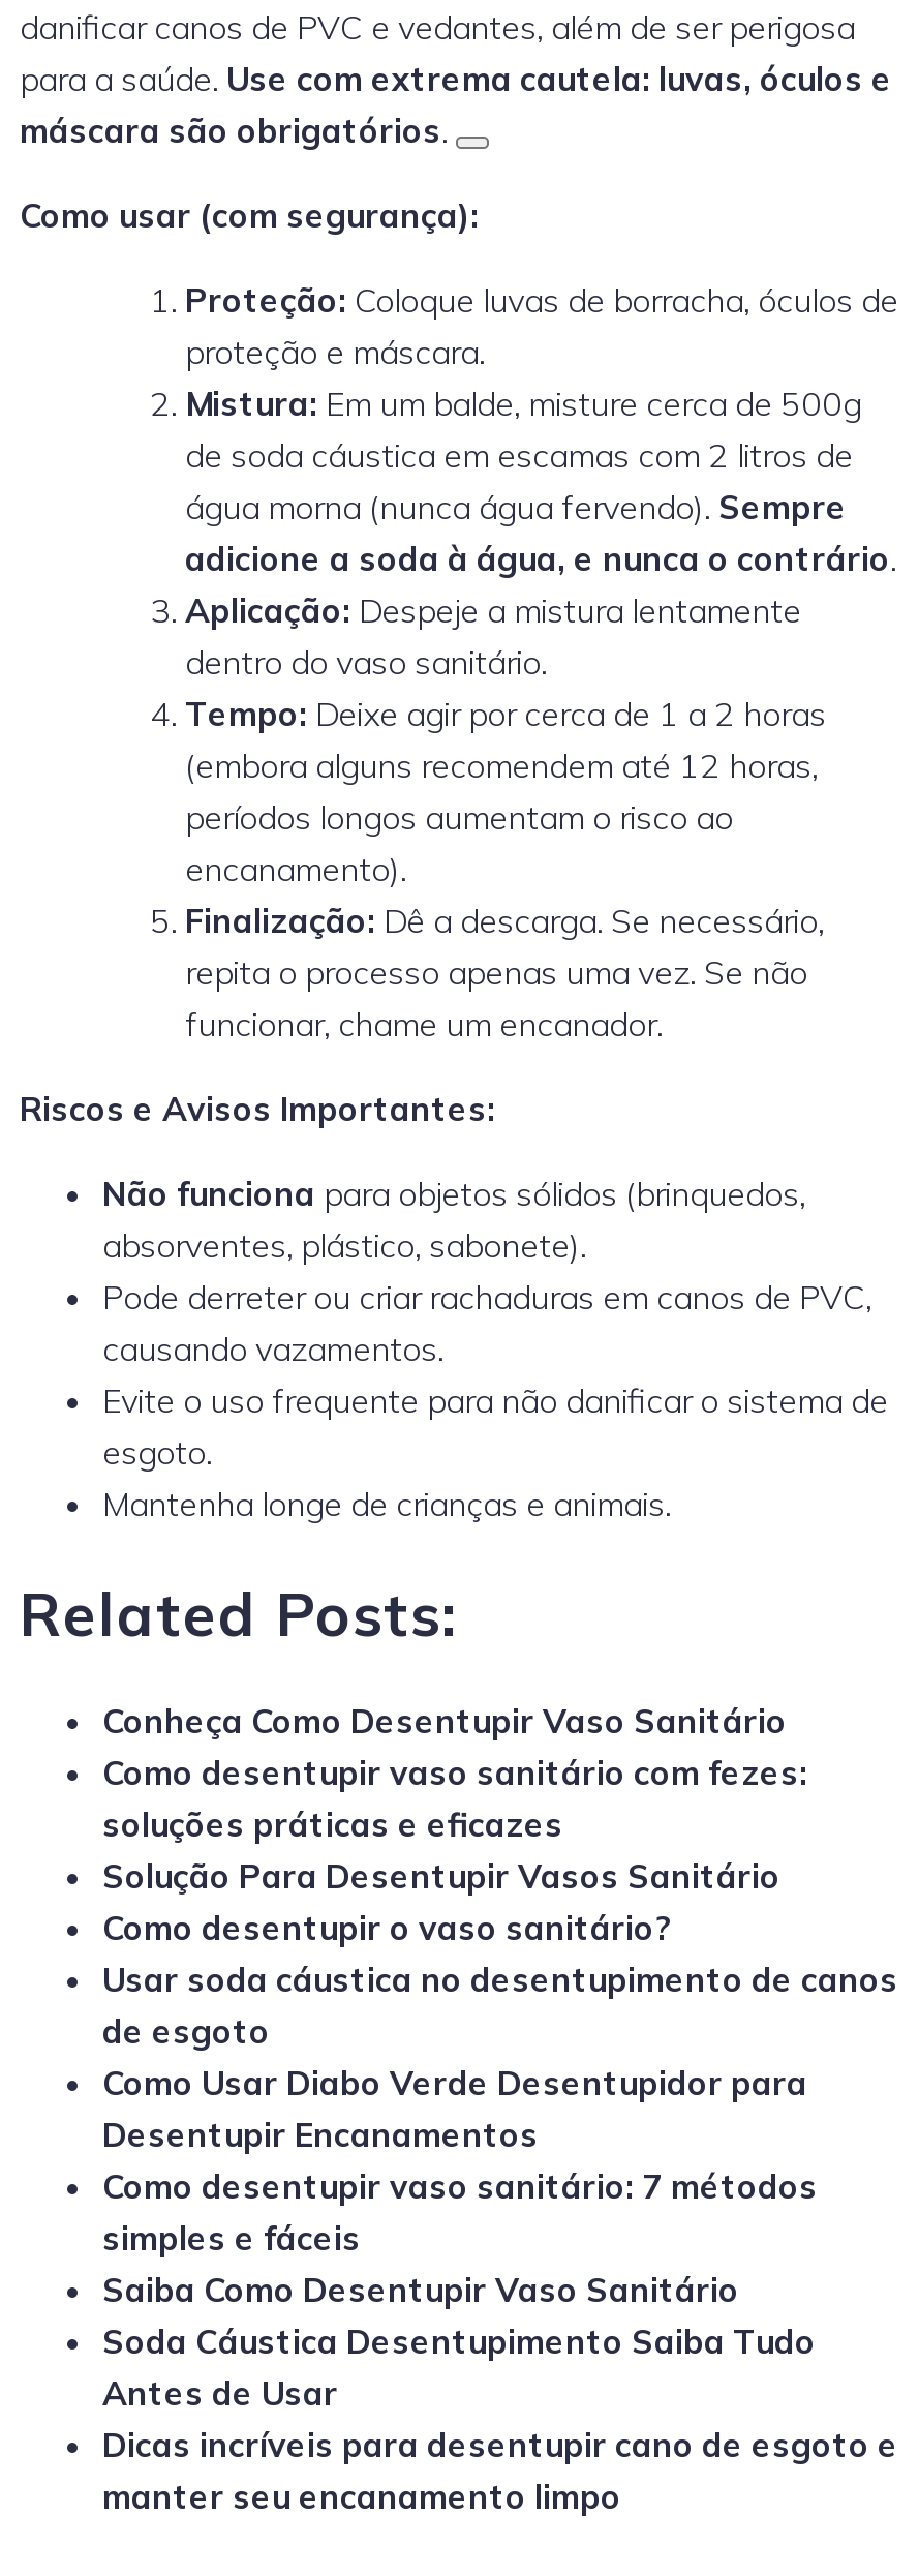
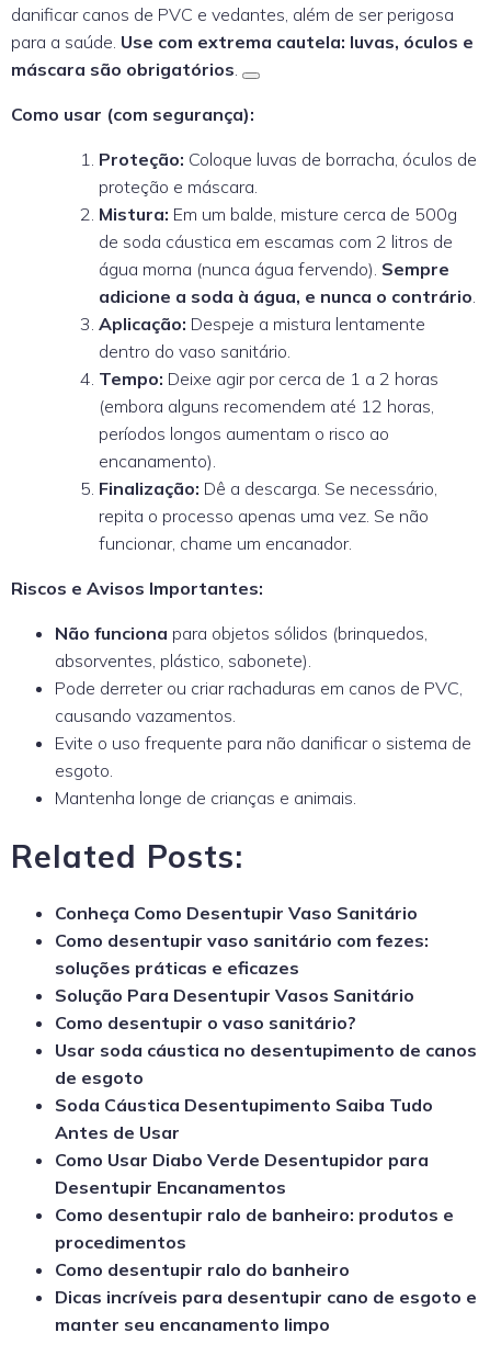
moved down: Como Usar Diabo Verde Desentupidor para | Desentupir Encanamentos

- Como desentupir vaso sanitário: 7 métodos
- simples e fáceis
- Saiba Como Desentupir Vaso Sanitário

moved up: Soda Cáustica Desentupimento Saiba Tudo | Antes de Usar

+ Como desentupir ralo de banheiro: produtos e
+ procedimentos
+ Como desentupir ralo do banheiro
